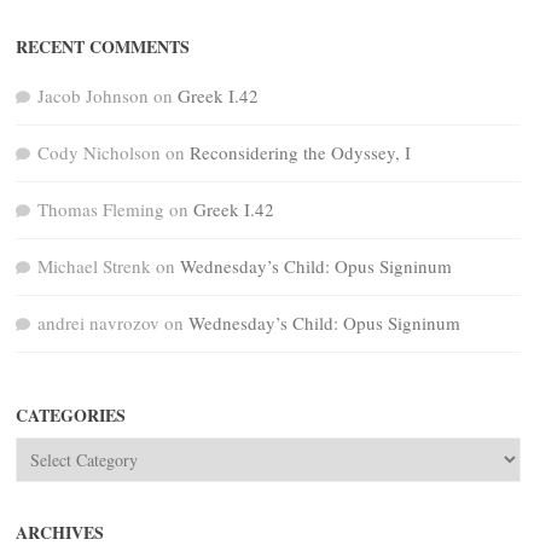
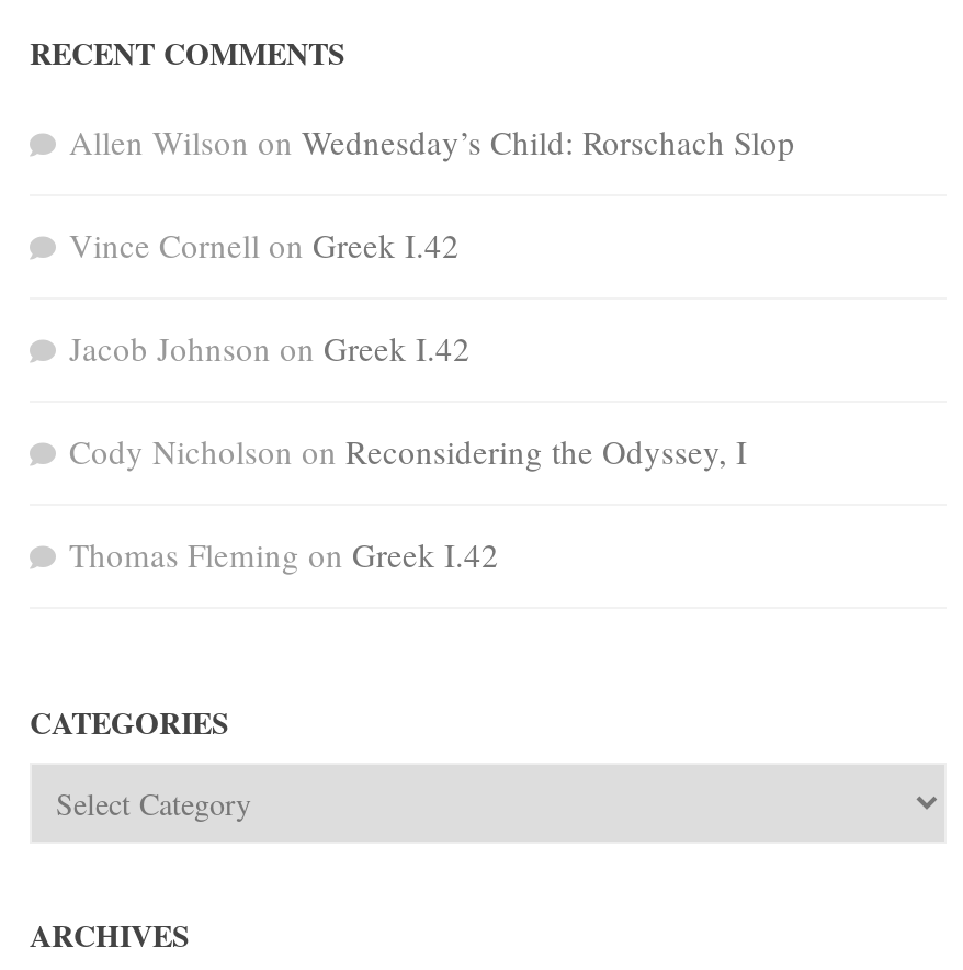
+ Allen Wilson on Wednesday’s Child: Rorschach Slop
+ Vince Cornell on Greek I.42

moved down: Jacob Johnson on Greek I.42 | Cody Nicholson on Reconsidering the Odyssey, I | Thomas Fleming on Greek I.42

- Michael Strenk on Wednesday’s Child: Opus Signinum
- andrei navrozov on Wednesday’s Child: Opus Signinum
